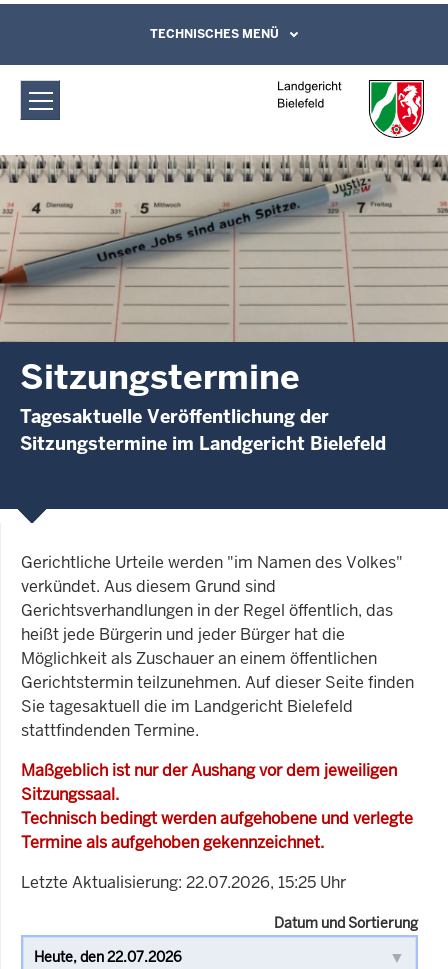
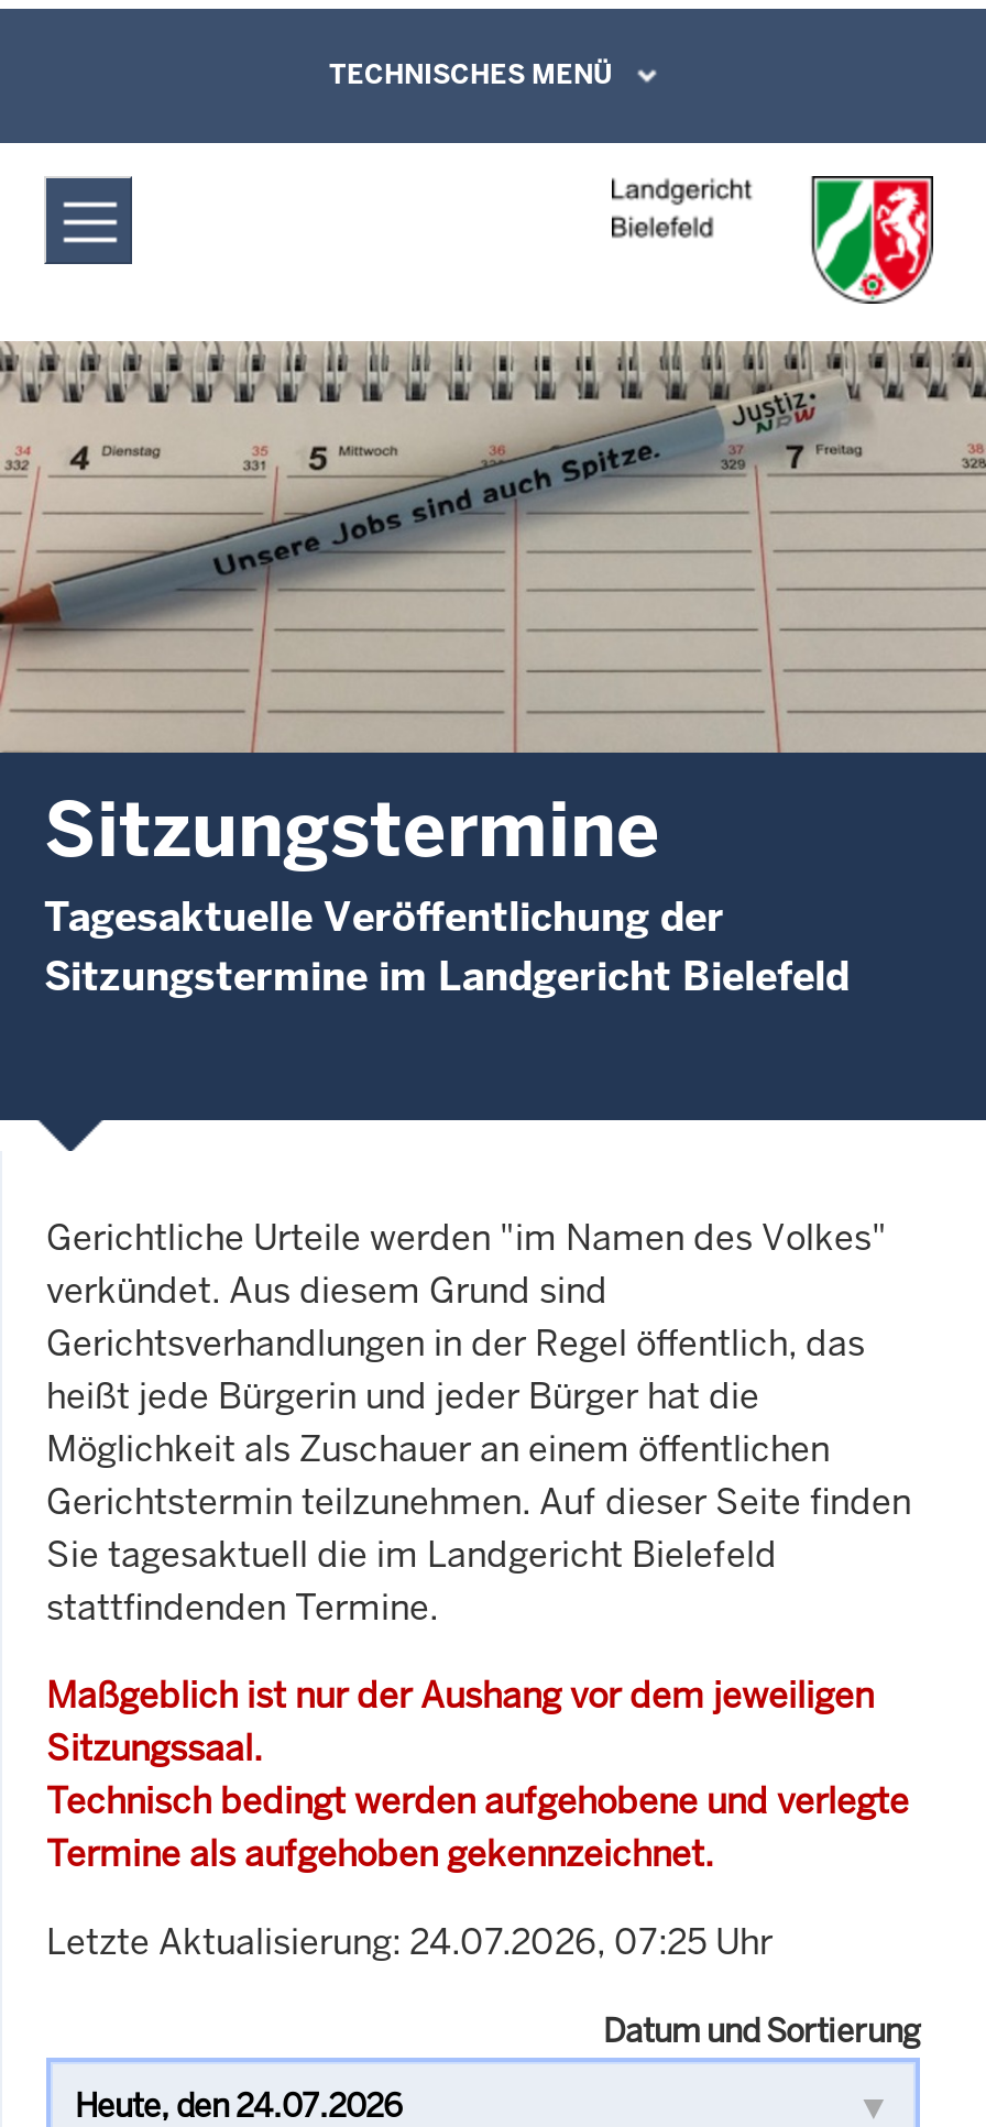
- Letzte Aktualisierung: 22.07.2026, 15:25 Uhr
+ Letzte Aktualisierung: 24.07.2026, 07:25 Uhr
